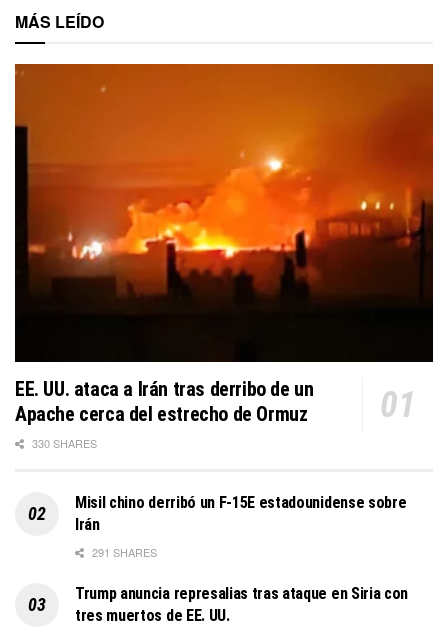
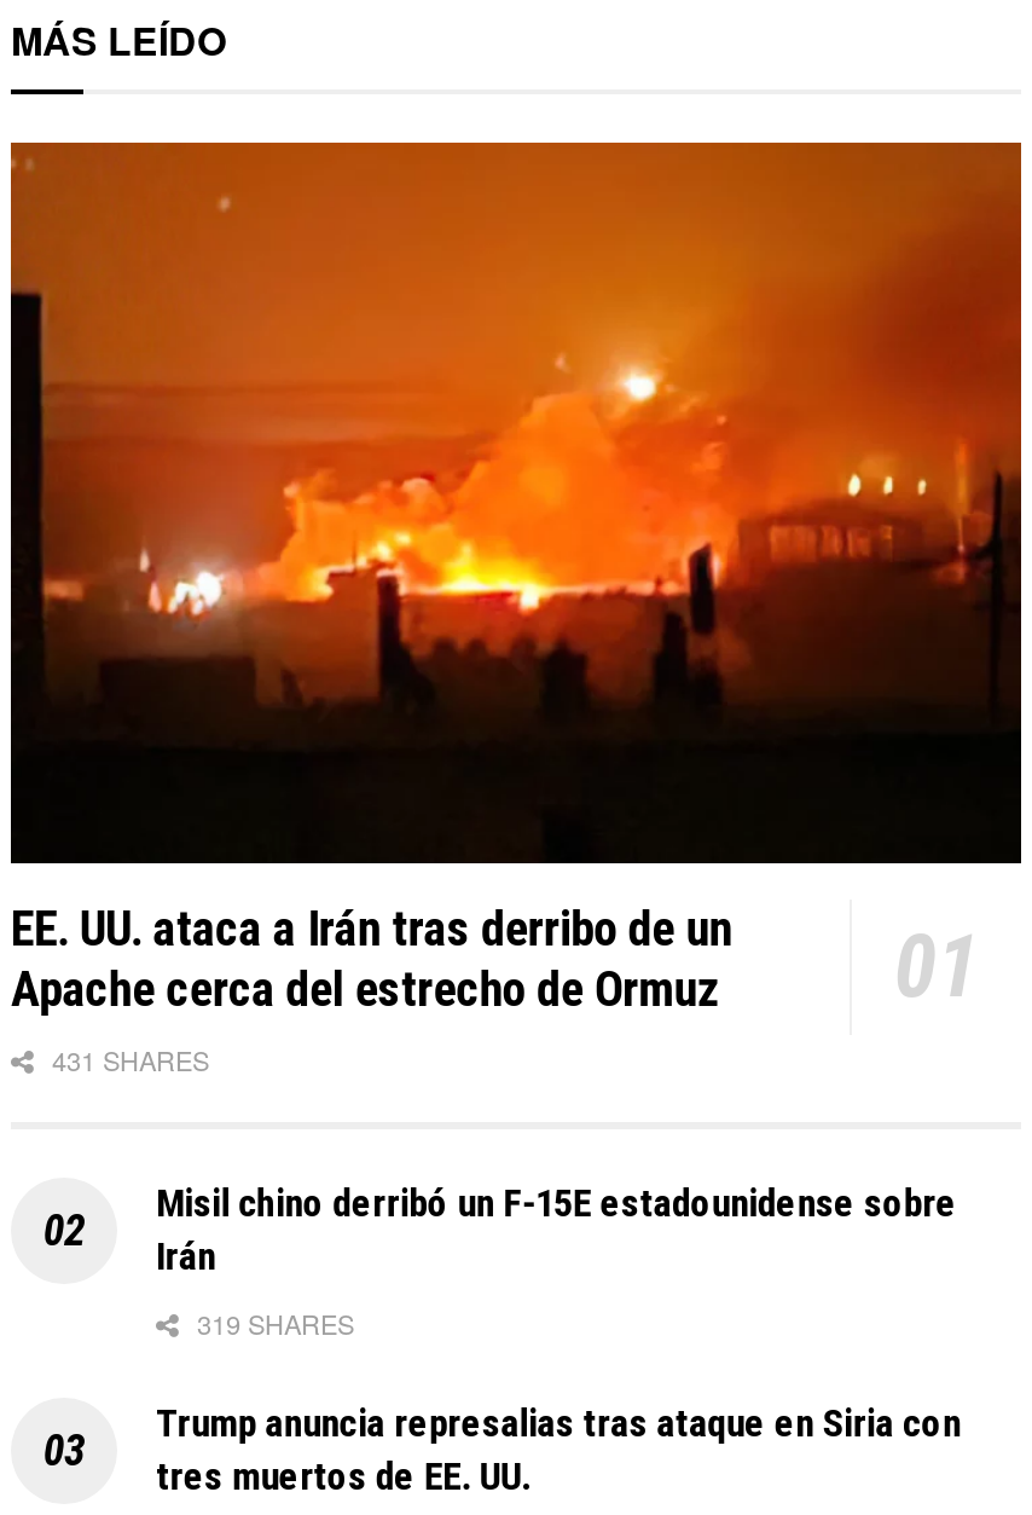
- 330 SHARES
+ 431 SHARES

- 291 SHARES
+ 319 SHARES
